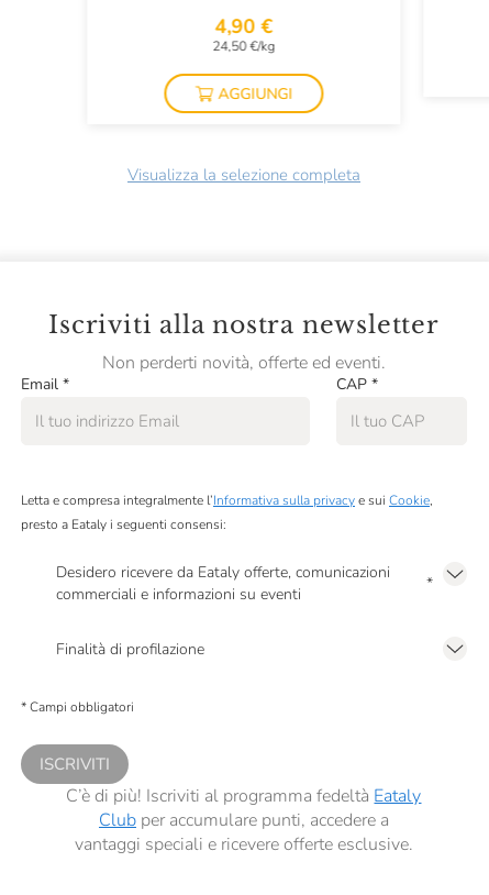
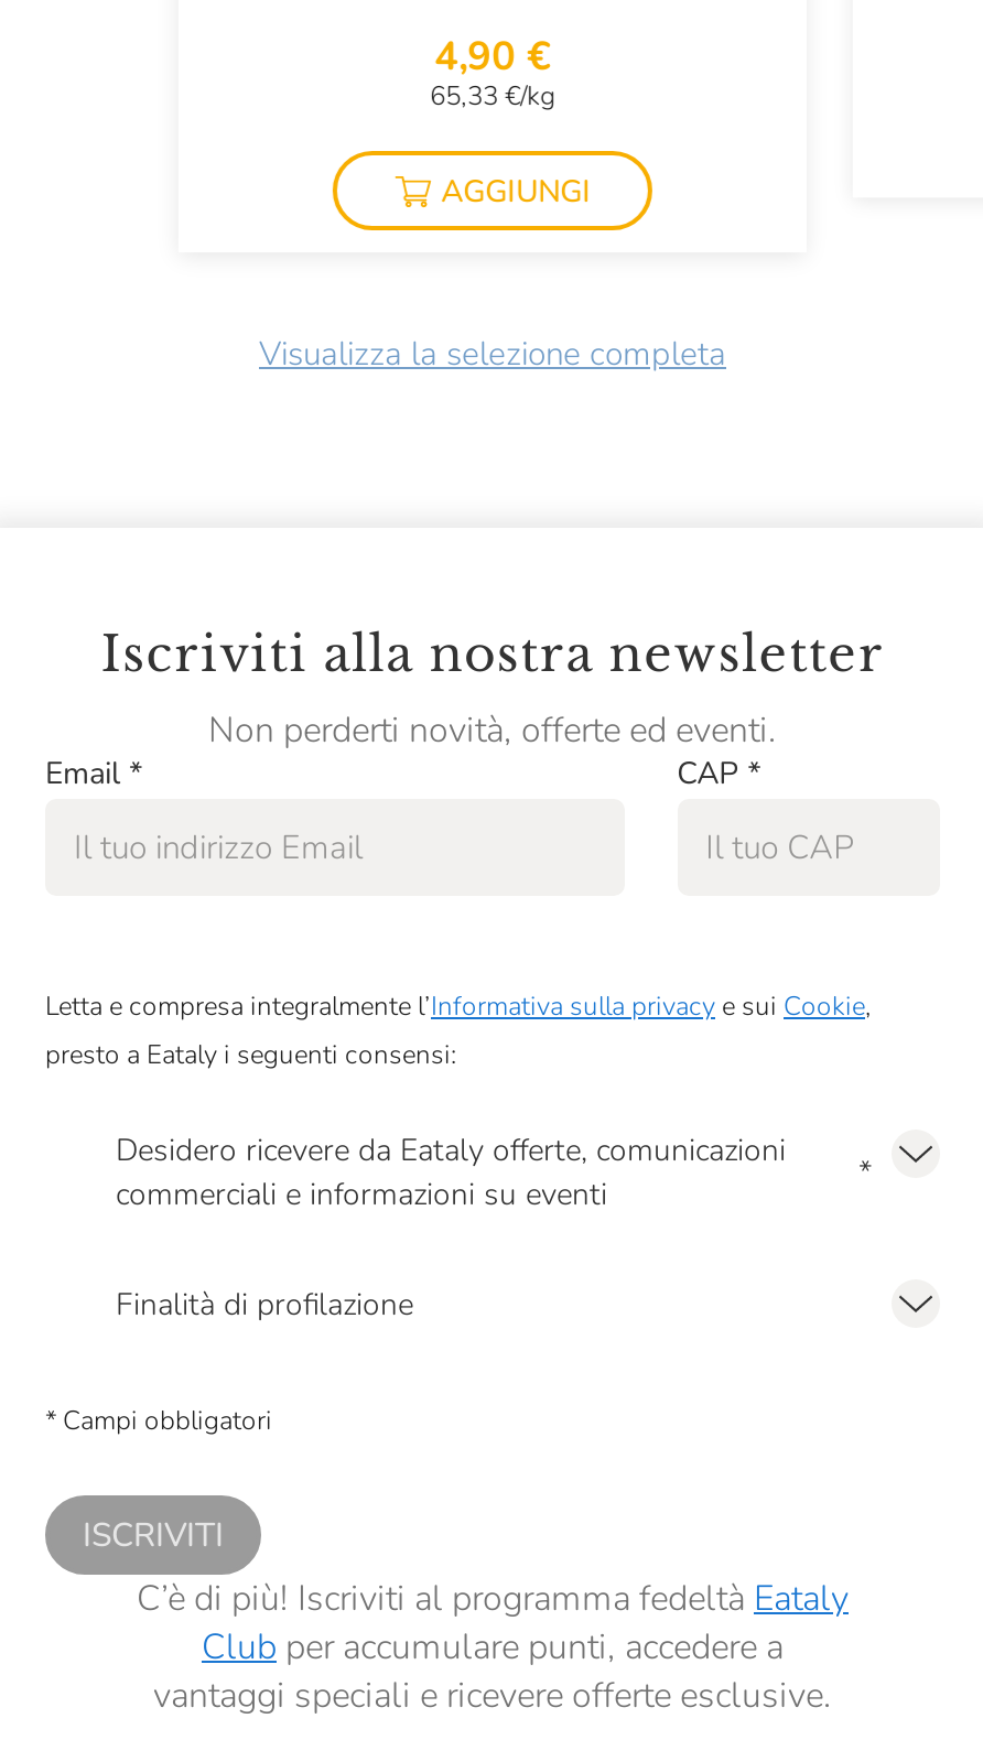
- 24,50 €/kg
+ 65,33 €/kg
